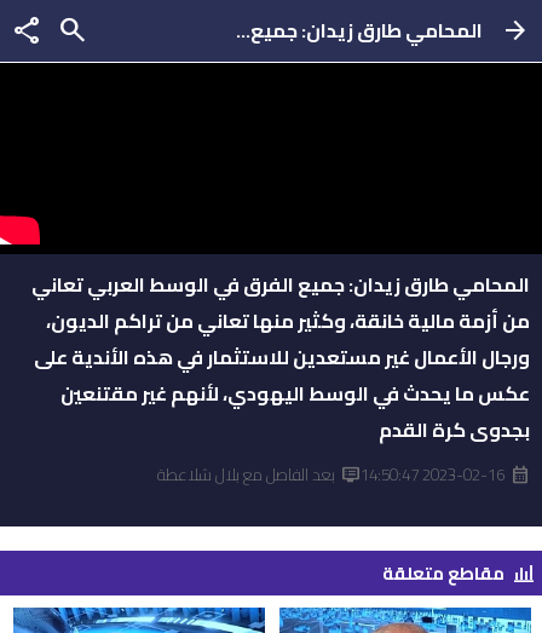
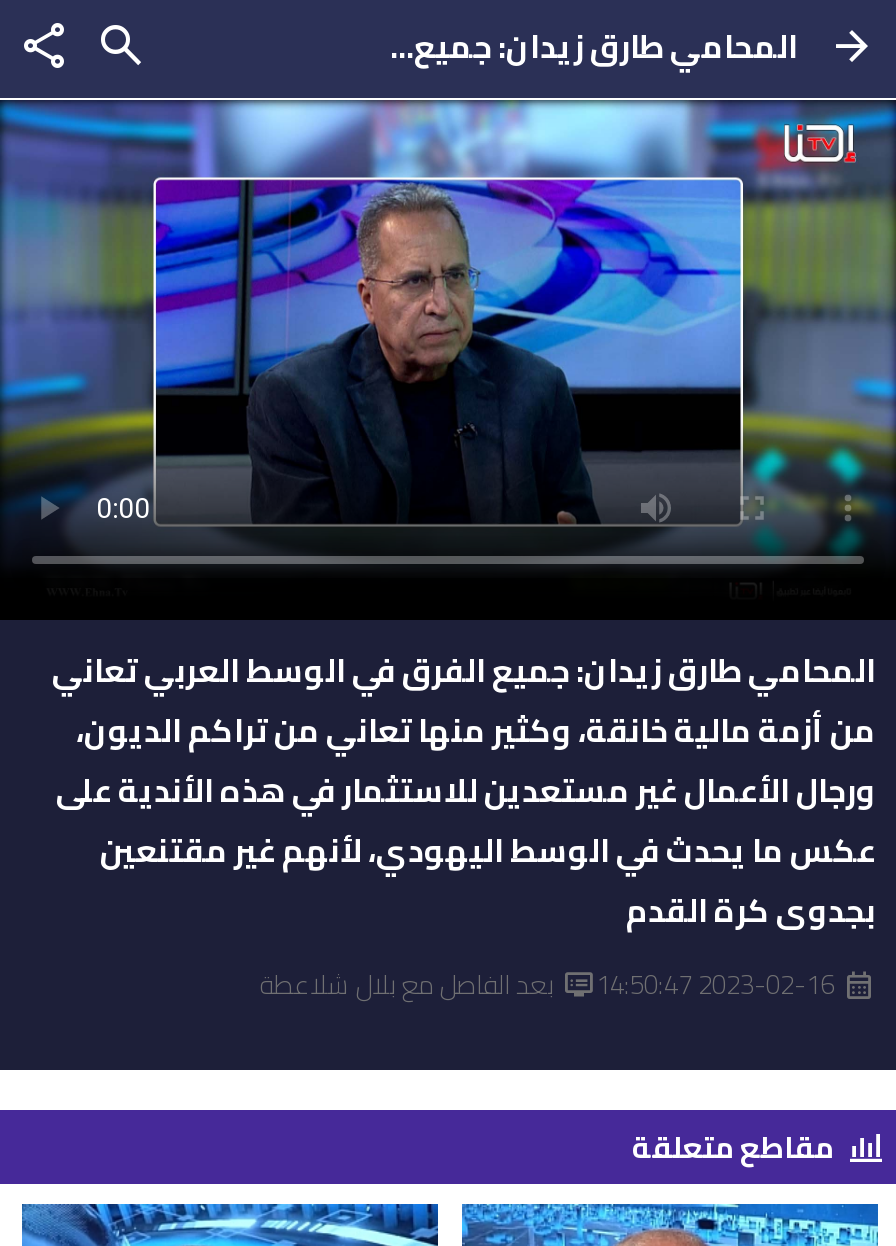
+ [image]
